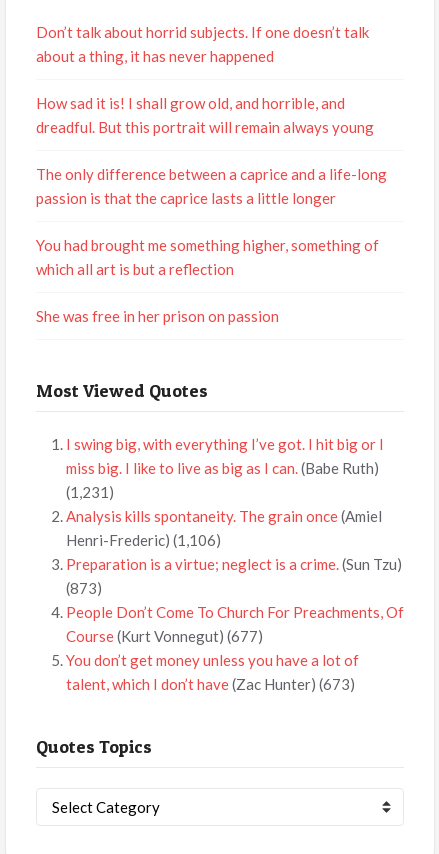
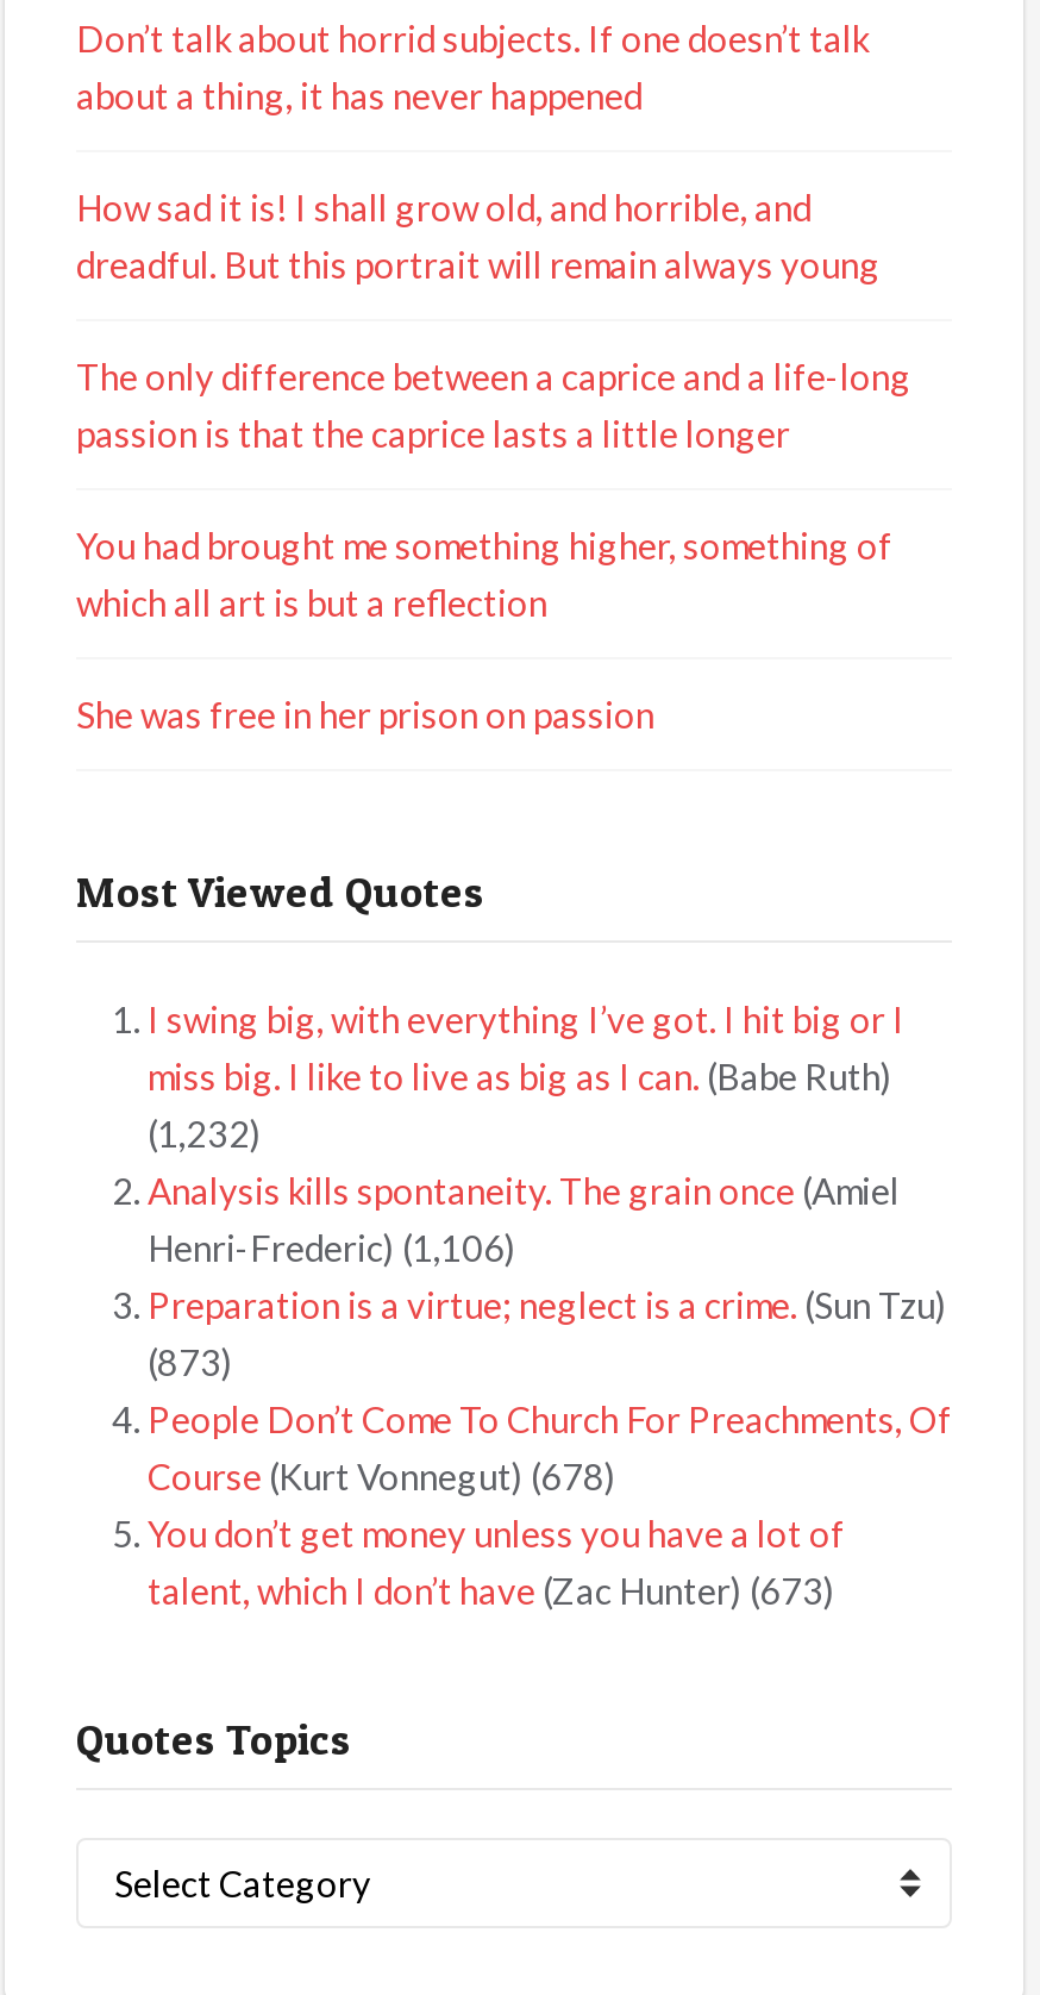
- (1,231)
+ (1,232)

- Course (Kurt Vonnegut) (677)
+ Course (Kurt Vonnegut) (678)
